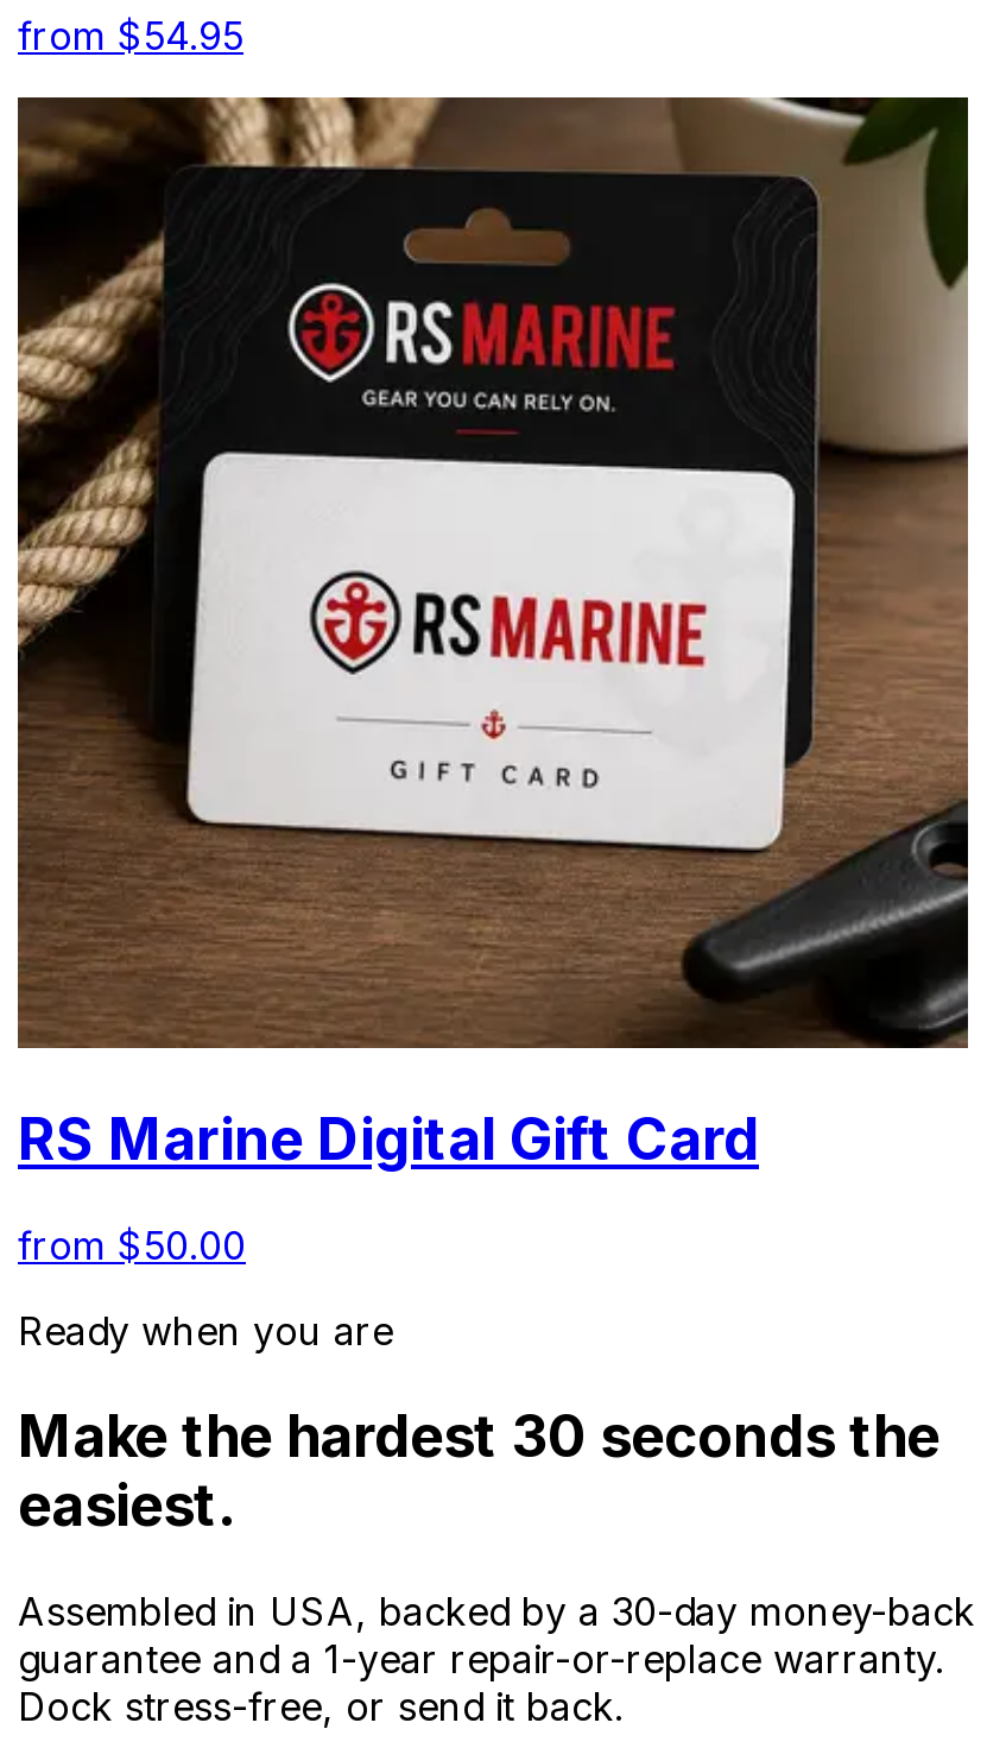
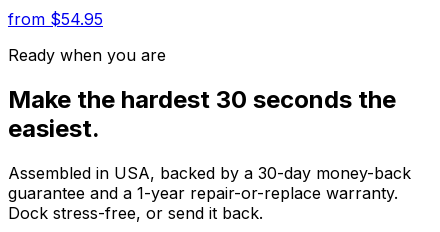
- [image]
- RS Marine Digital Gift Card
- from $50.00
